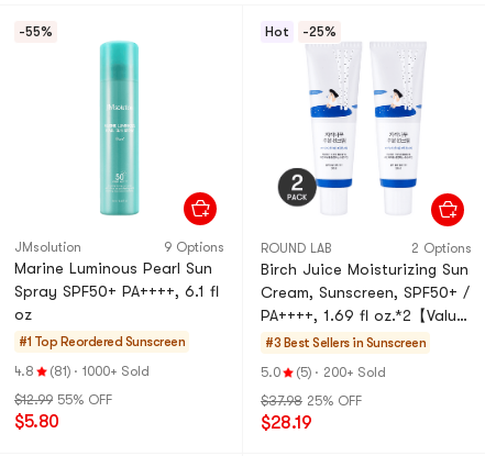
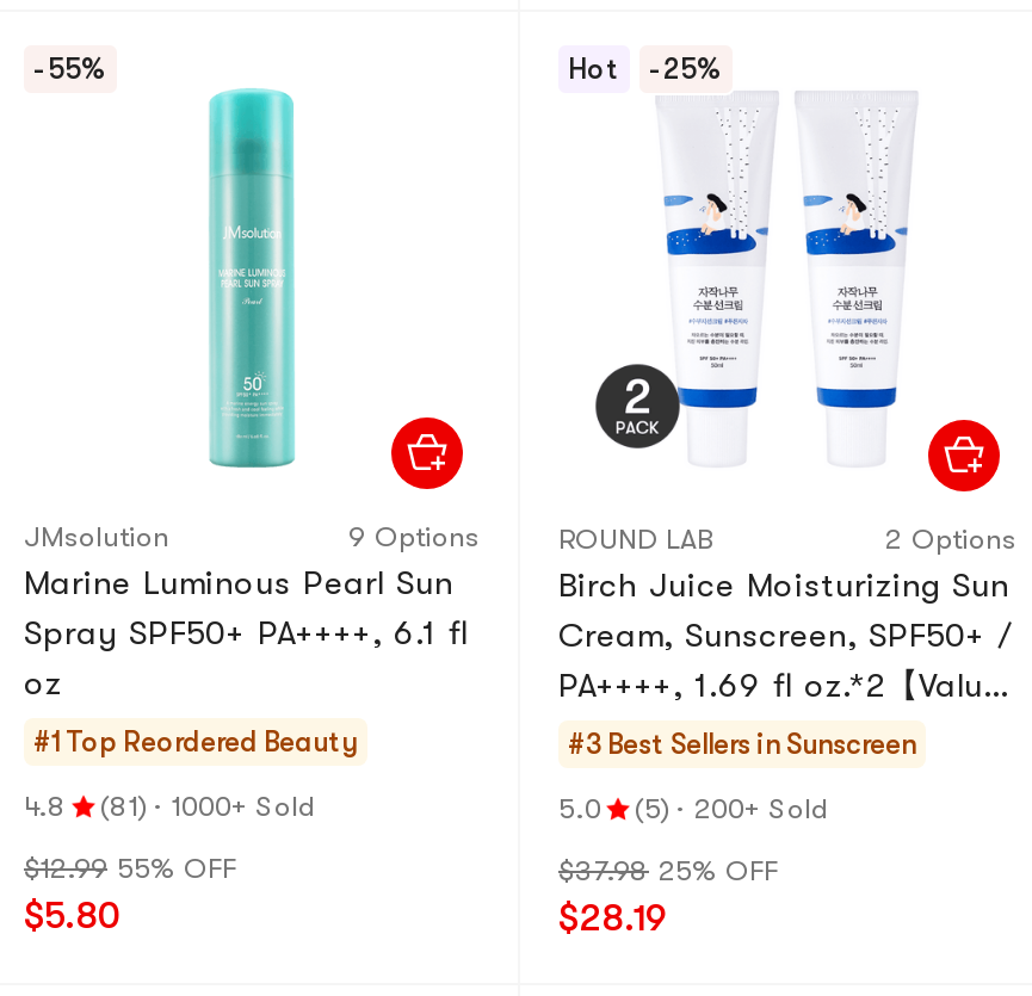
- #1 Top Reordered Sunscreen
+ #1 Top Reordered Beauty
